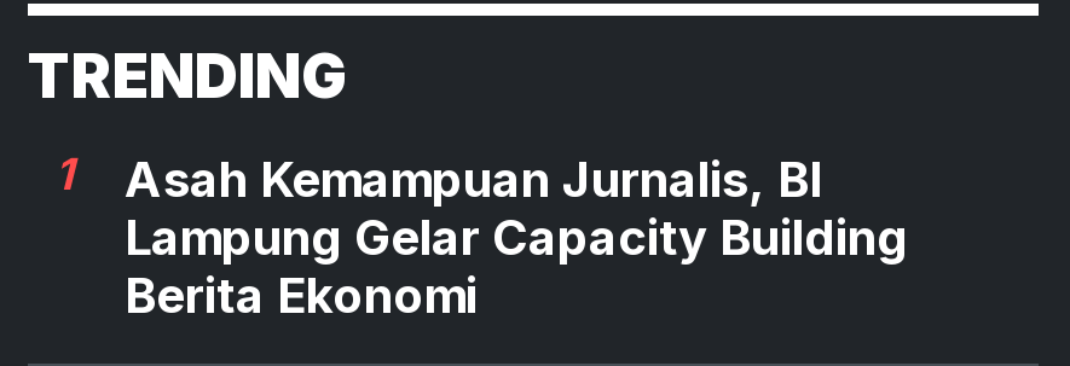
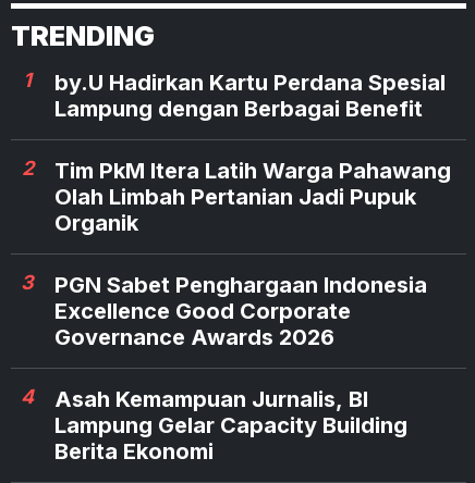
+ by.U Hadirkan Kartu Perdana Spesial
+ Lampung dengan Berbagai Benefit
+ 2
+ Tim PkM Itera Latih Warga Pahawang
+ Olah Limbah Pertanian Jadi Pupuk
+ Organik
+ 3
+ PGN Sabet Penghargaan Indonesia
+ Excellence Good Corporate
+ Governance Awards 2026
+ 4
